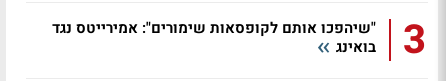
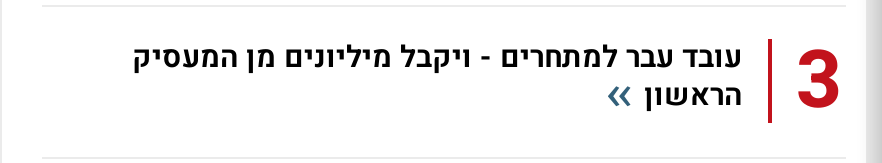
- "שיהפכו אותם לקופסאות שימורים": אמירייטס נגד
- בואינג
+ עובד עבר למתחרים - ויקבל מיליונים מן המעסיק
+ הראשון
